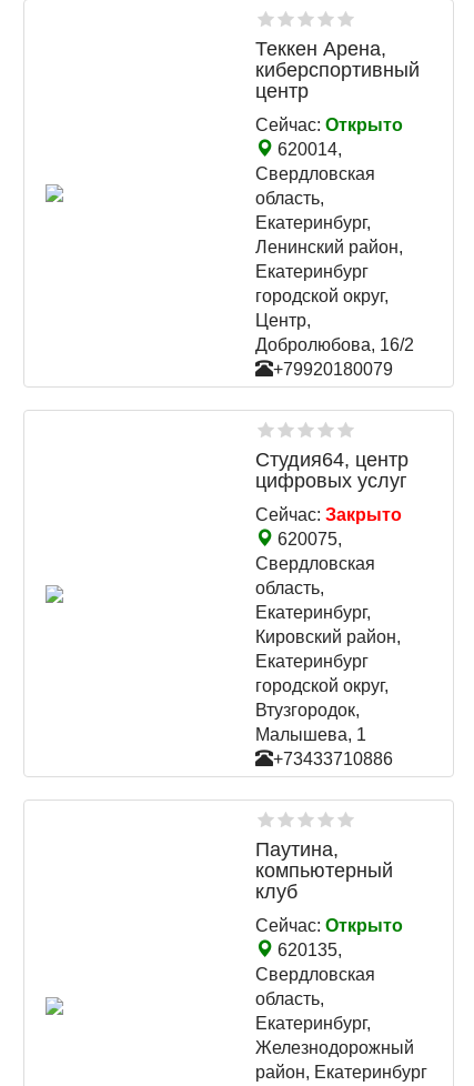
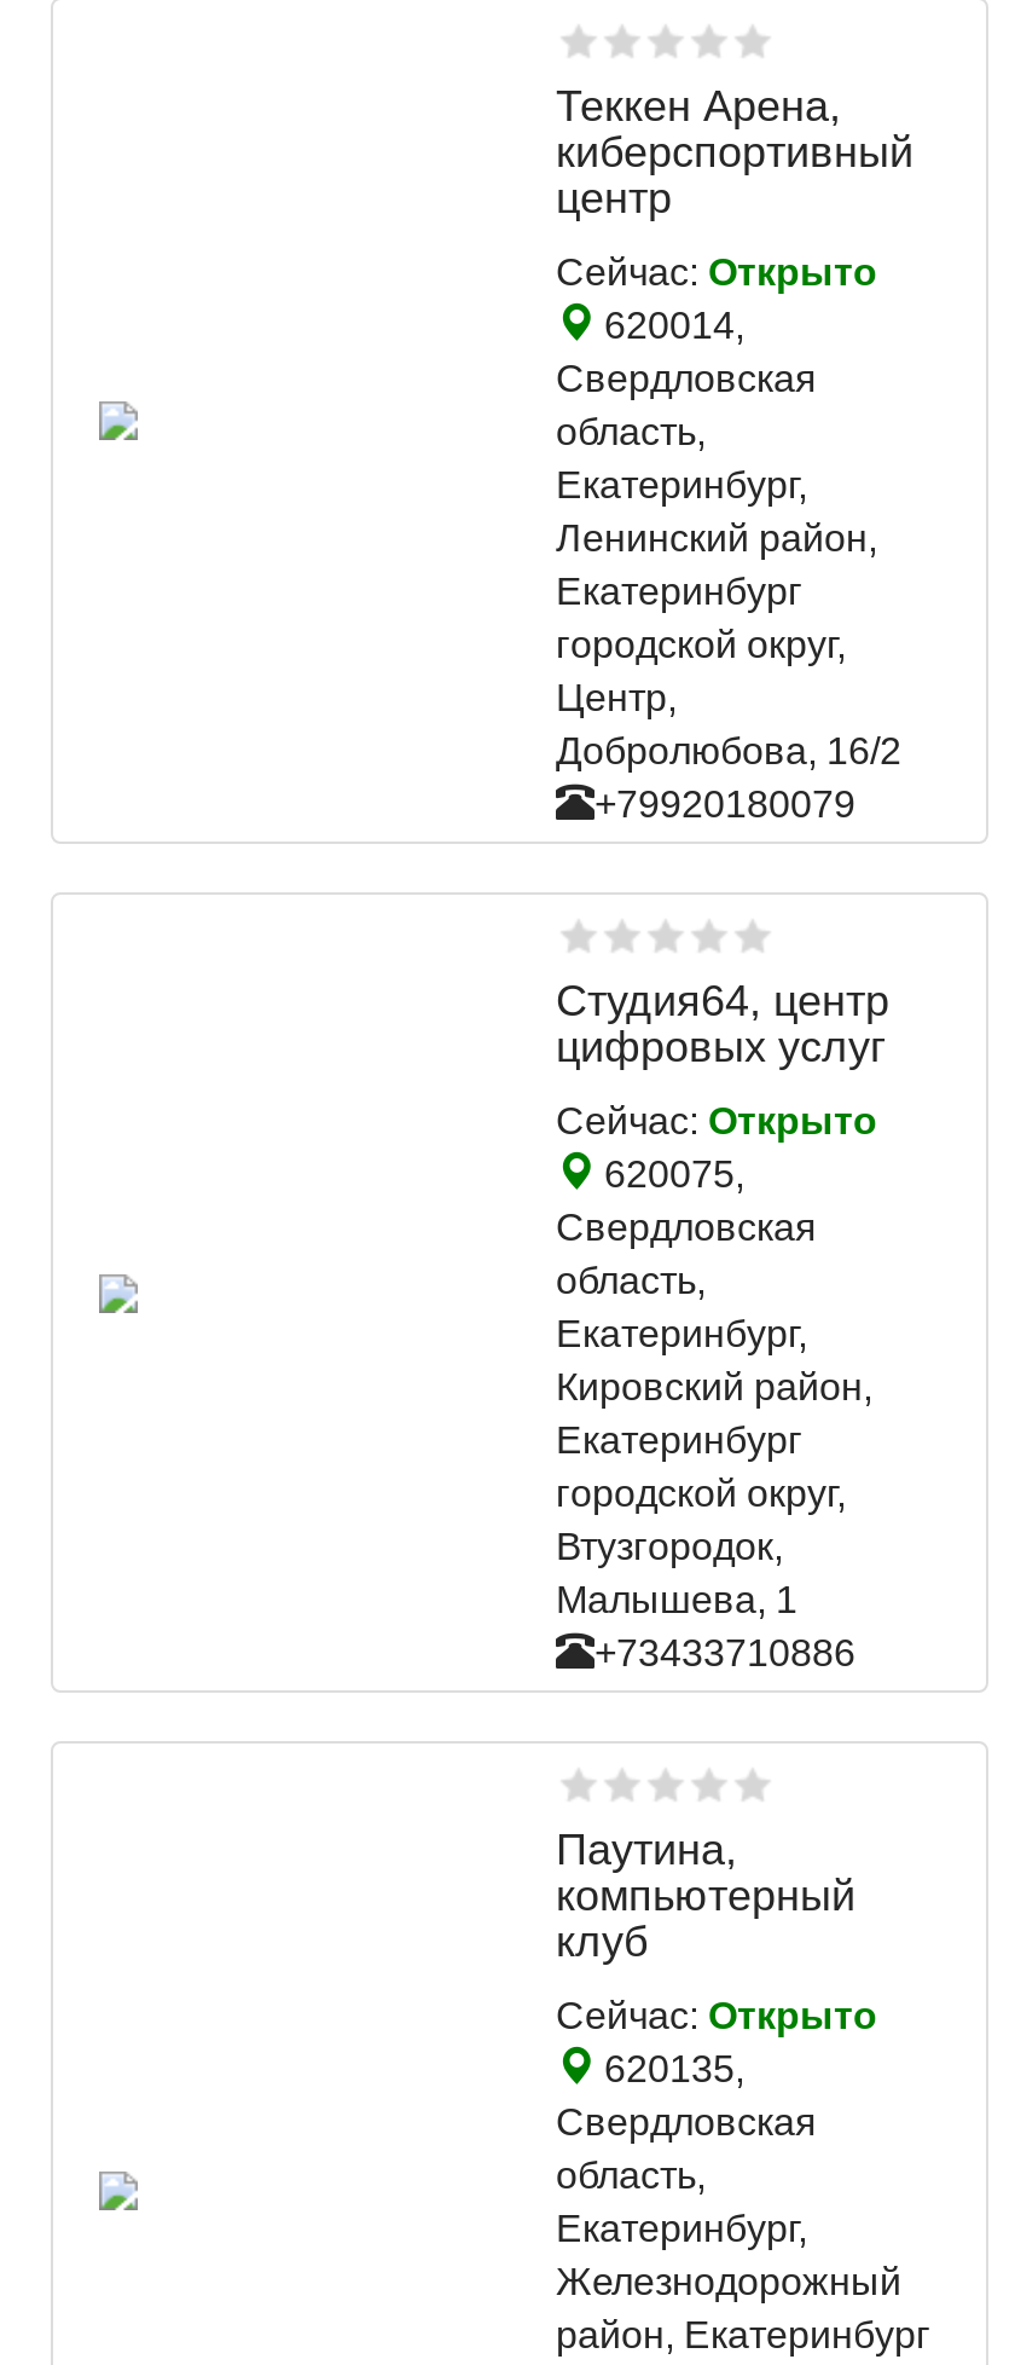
- Сейчас: Закрыто
+ Сейчас: Открыто
